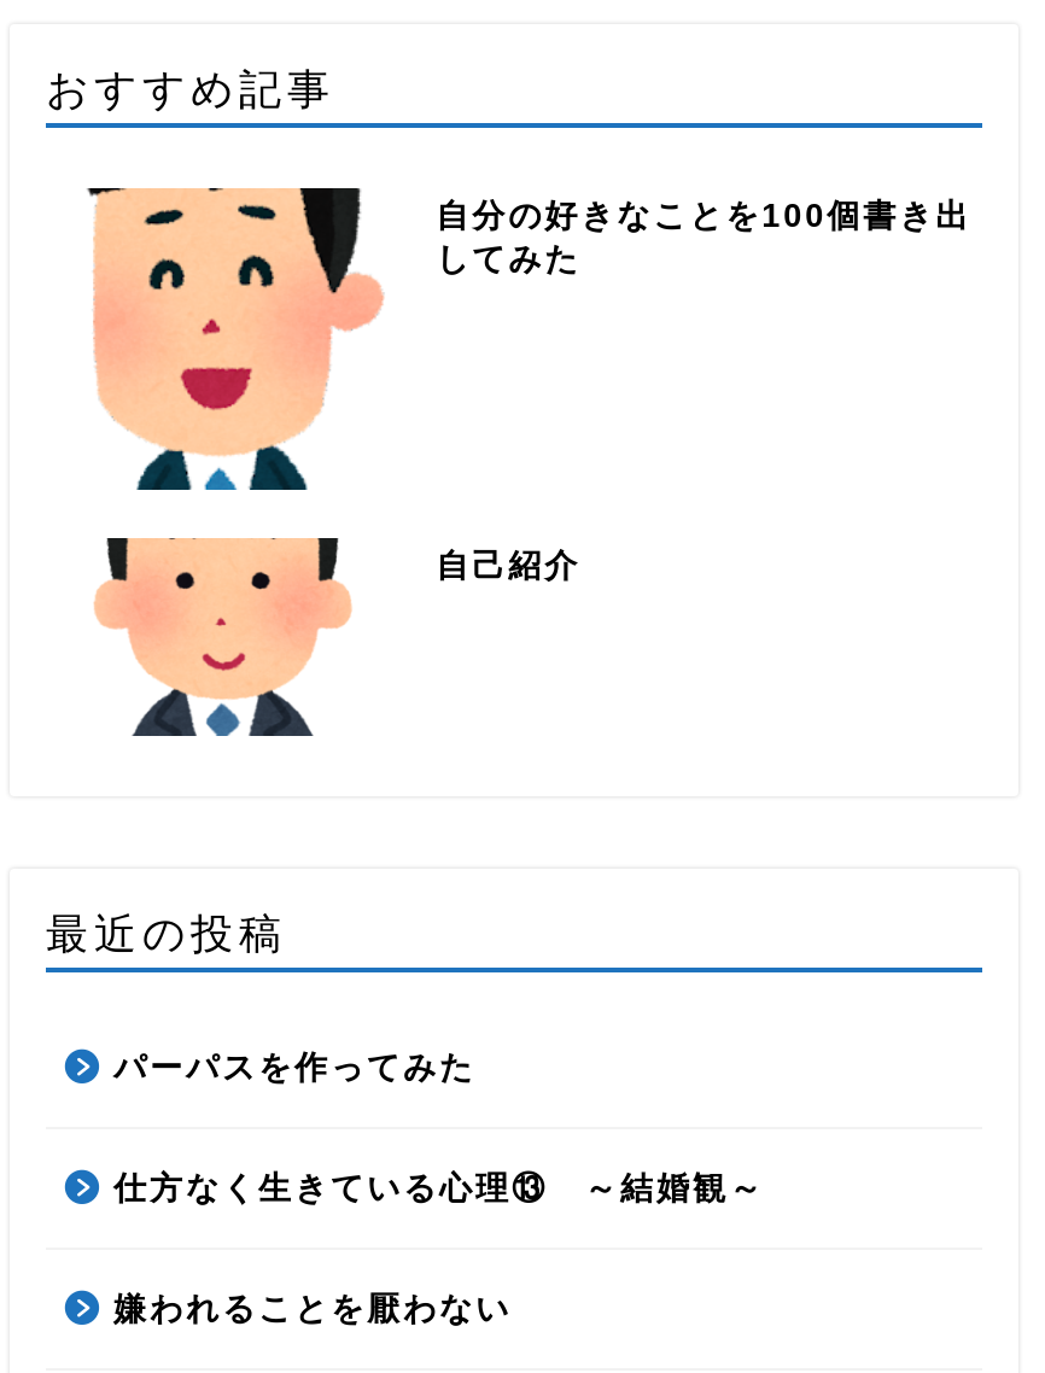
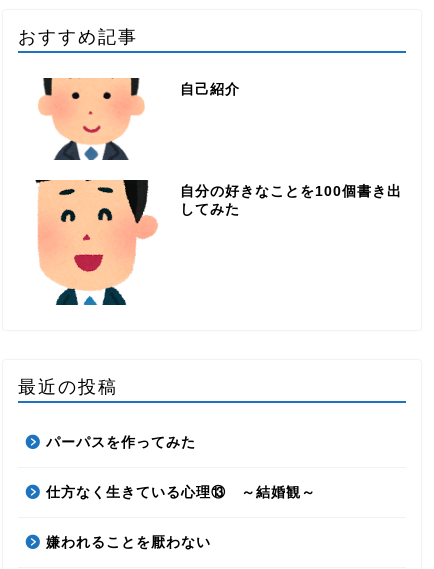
moved down: [image] | 自分の好きなことを100個書き出 | してみた

moved up: [image] | 自己紹介
